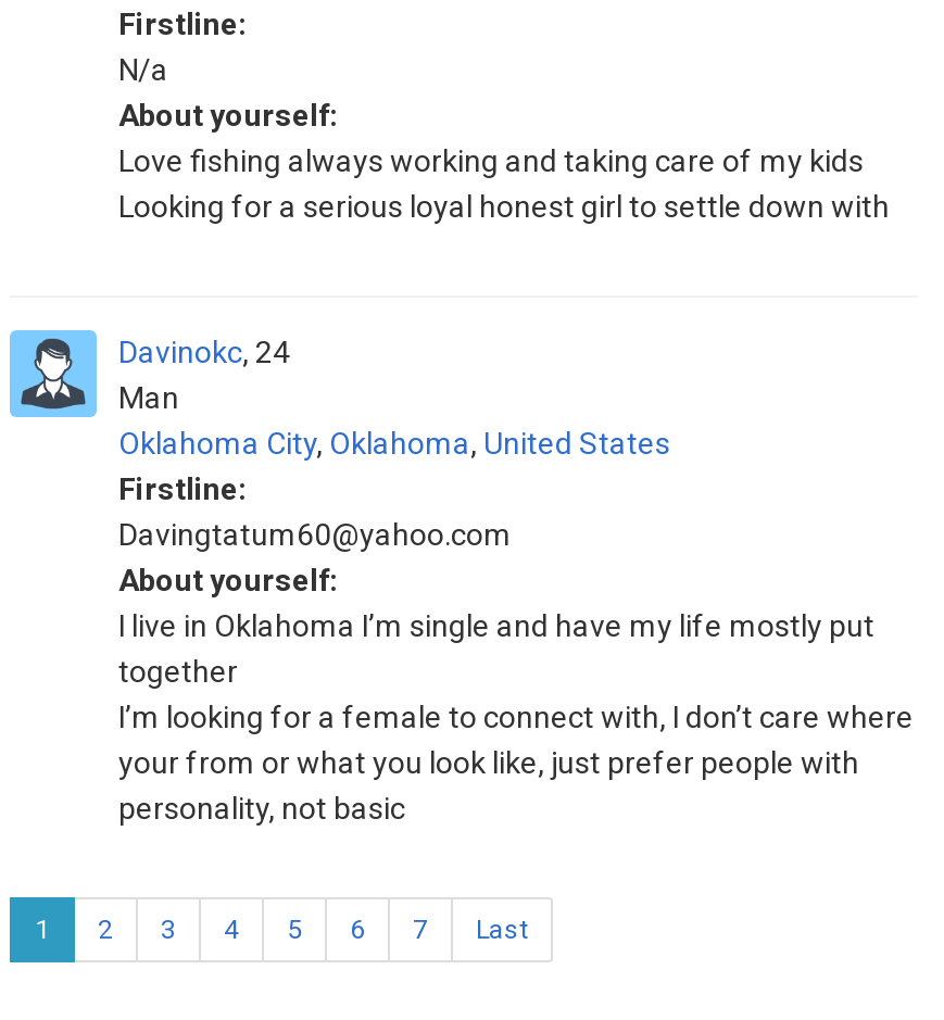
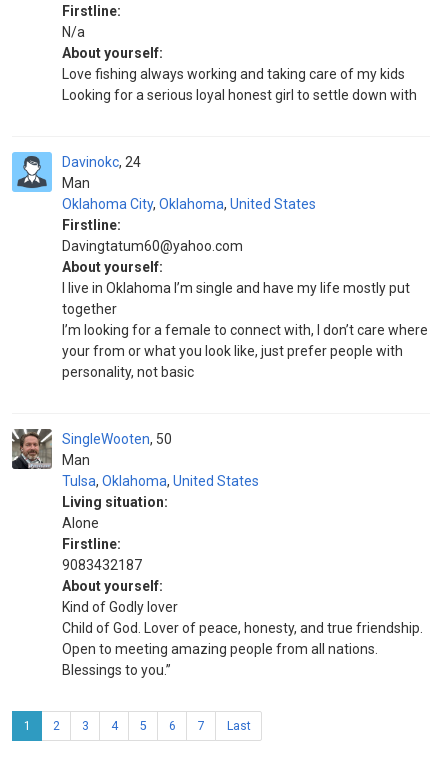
+ [image]
+ SingleWooten
+ Man

+ 50
+ Tulsa, Oklahoma, United States
+ Living situation:
+ Alone
+ Firstline:
+ 9083432187
+ About yourself:
+ Kind of Godly lover
+ Child of God. Lover of peace, honesty, and true friendship.
+ Open to meeting amazing people from all nations.
+ Blessings to you.”
